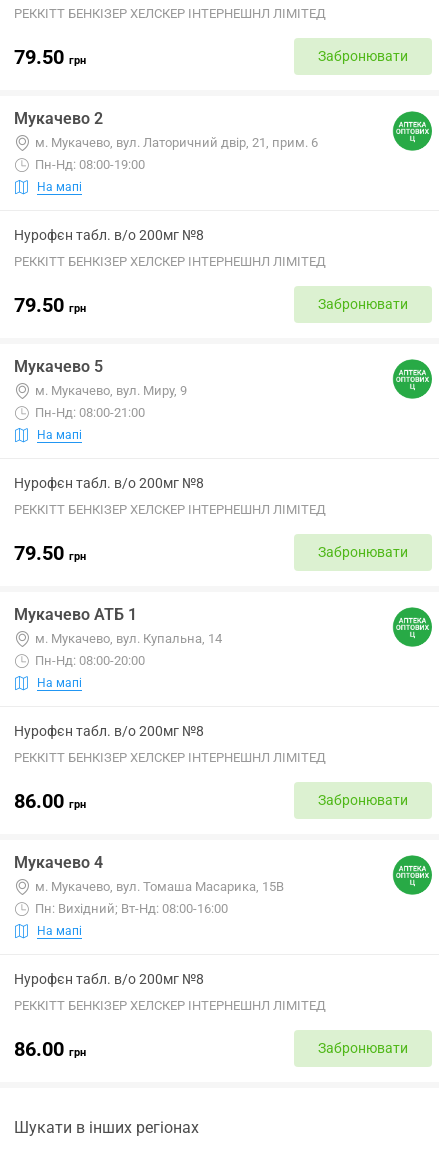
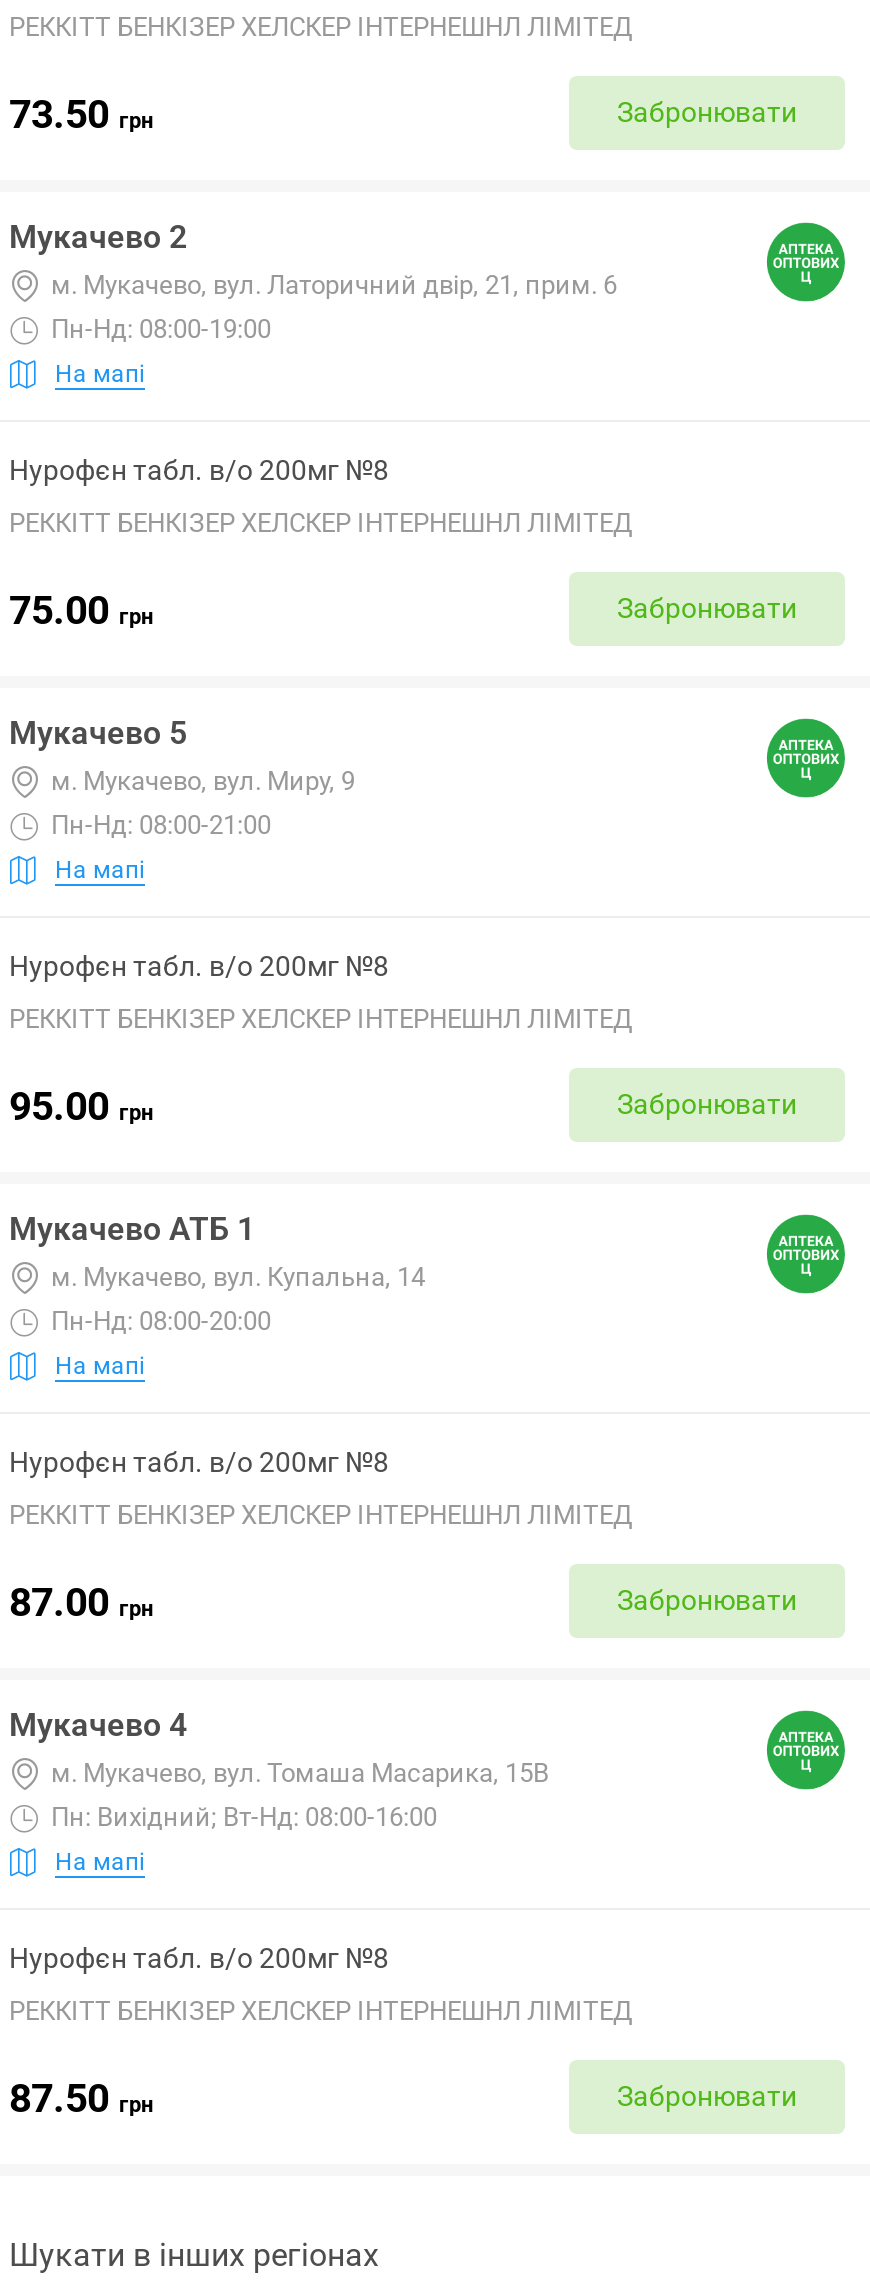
- 79.50 грн
+ 73.50 грн

- 79.50 грн
+ 75.00 грн

- 79.50 грн
+ 95.00 грн

- 86.00 грн
+ 87.00 грн

- 86.00 грн
+ 87.50 грн
